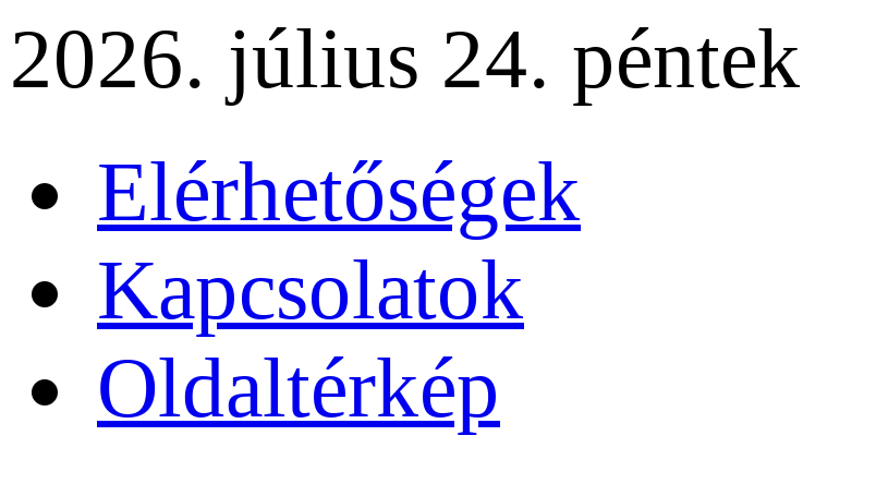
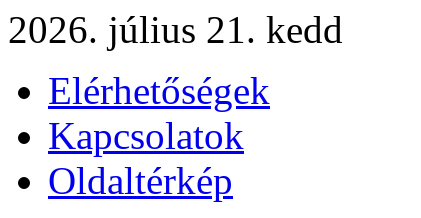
- 2026. július 24. péntek
+ 2026. július 21. kedd
